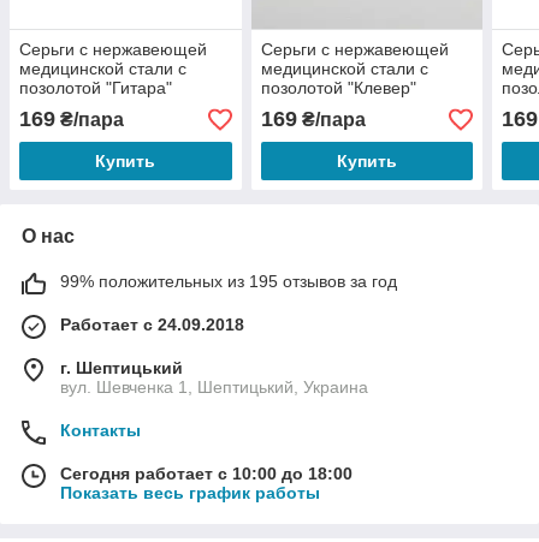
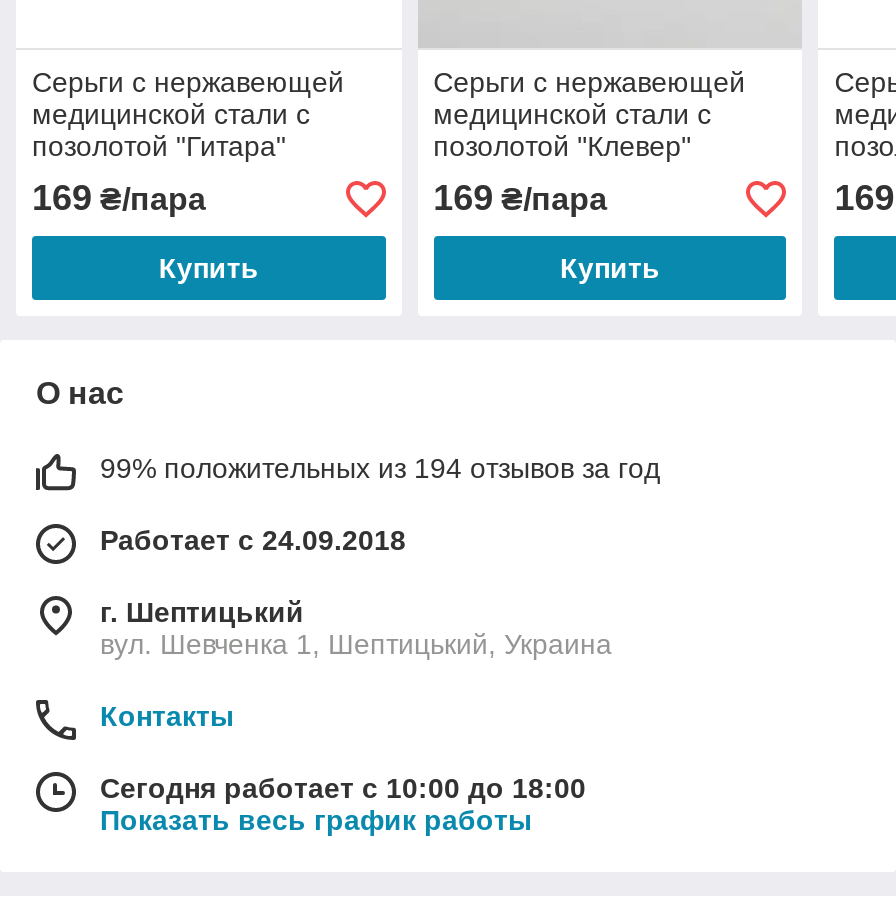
- 99% положительных из 195 отзывов за год
+ 99% положительных из 194 отзывов за год
